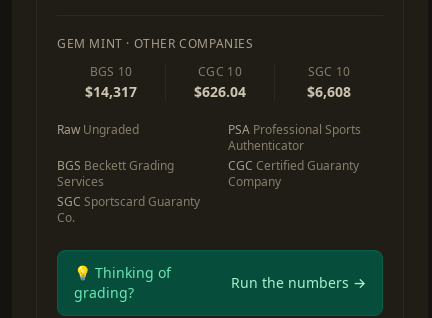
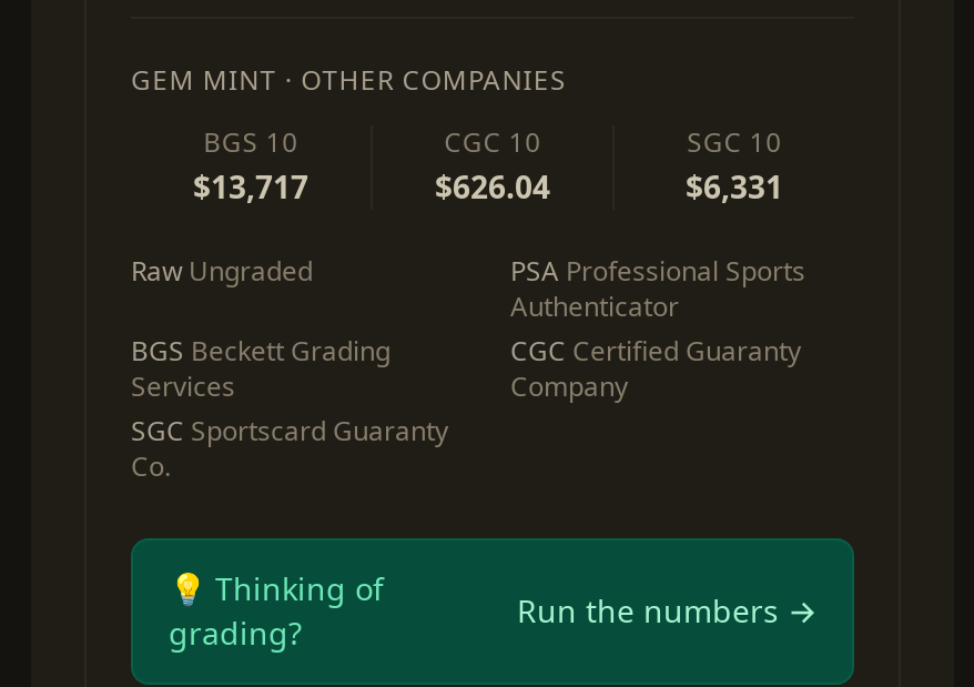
- $14,317
+ $13,717

- $6,608
+ $6,331
